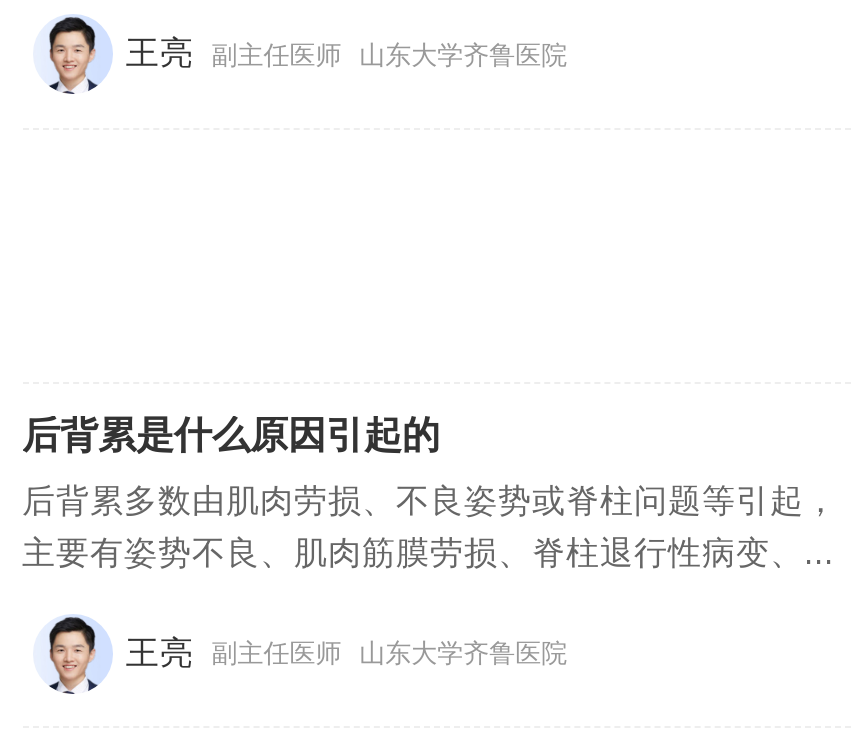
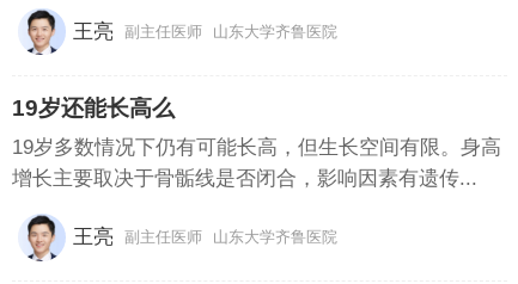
- 后背累是什么原因引起的
+ 19岁还能长高么

- 后背累多数由肌肉劳损、不良姿势或脊柱问题等引起，
- 主要有姿势不良、肌肉筋膜劳损、脊柱退行性病变、...
+ 19岁多数情况下仍有可能长高，但生长空间有限。身高
+ 增长主要取决于骨骺线是否闭合，影响因素有遗传...
